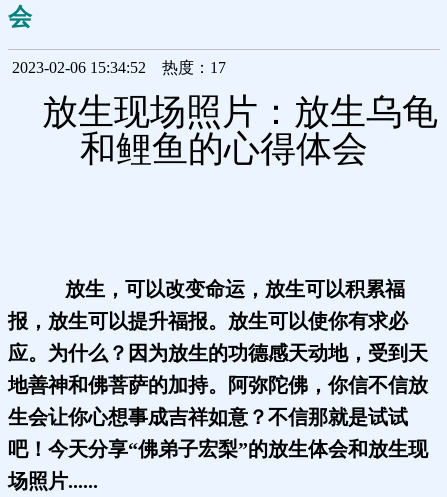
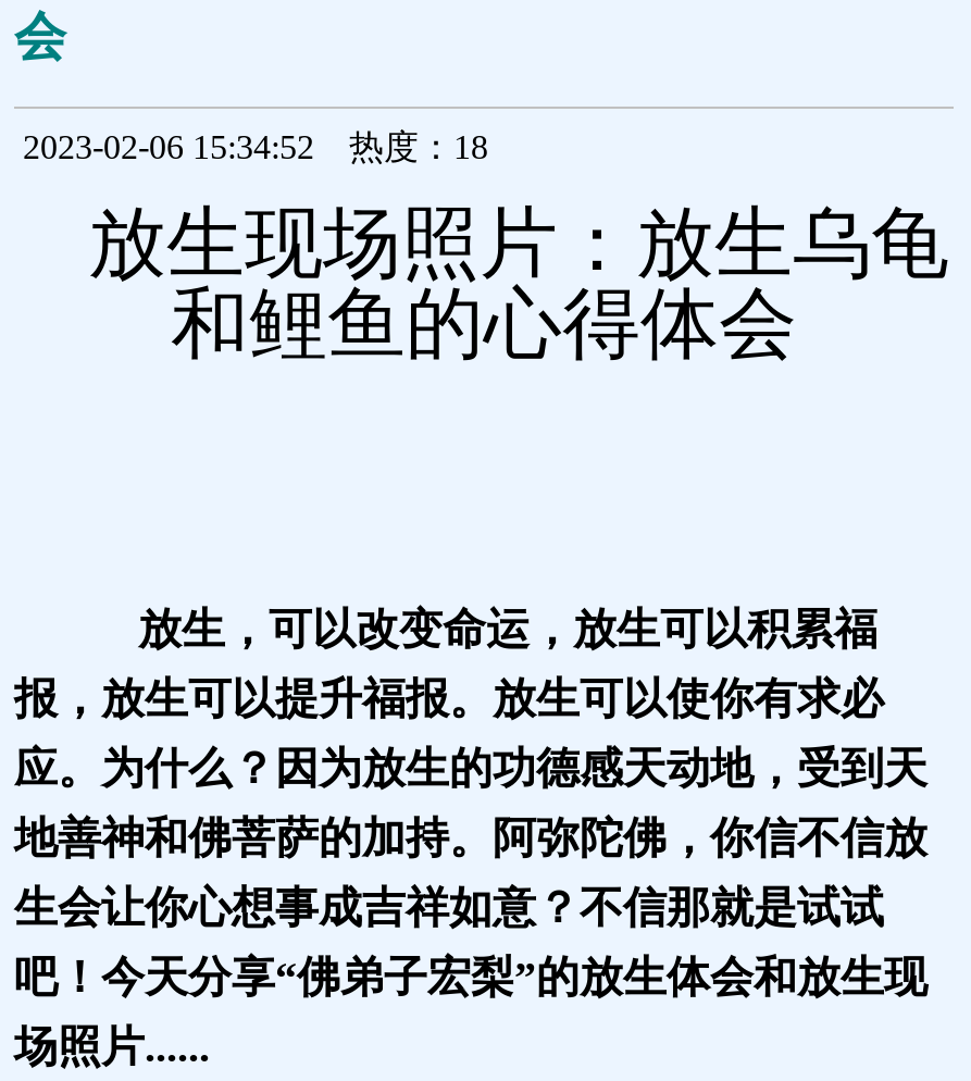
- 2023-02-06 15:34:52热度：17
+ 2023-02-06 15:34:52热度：18
